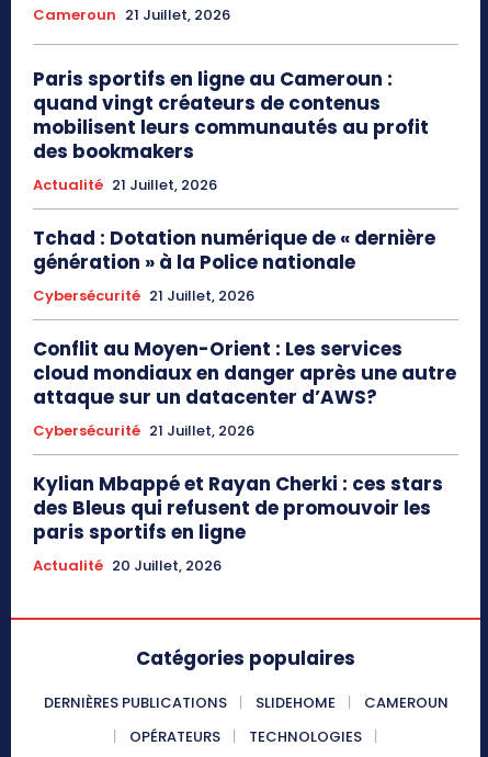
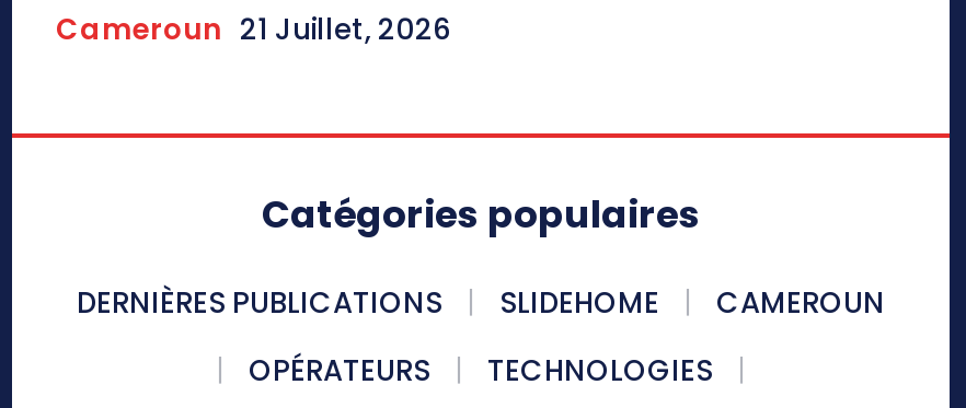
- Paris sportifs en ligne au Cameroun :
- quand vingt créateurs de contenus
- mobilisent leurs communautés au profit
- des bookmakers
- Actualité 21 Juillet, 2026
- Tchad : Dotation numérique de « dernière
- génération » à la Police nationale
- Cybersécurité 21 Juillet, 2026
- Conflit au Moyen-Orient : Les services
- cloud mondiaux en danger après une autre
- attaque sur un datacenter d’AWS?
- Cybersécurité 21 Juillet, 2026
- Kylian Mbappé et Rayan Cherki : ces stars
- des Bleus qui refusent de promouvoir les
- paris sportifs en ligne
- Actualité 20 Juillet, 2026
